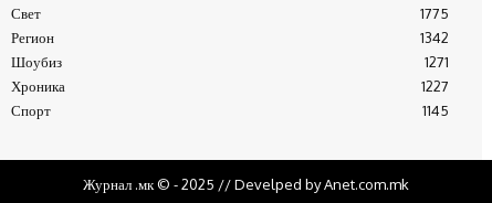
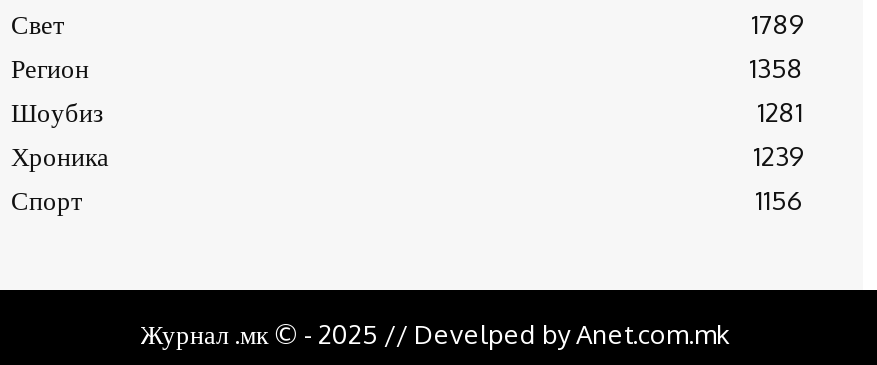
- 1775
+ 1789

- 1342
+ 1358

- 1271
+ 1281

- 1227
+ 1239

- 1145
+ 1156
